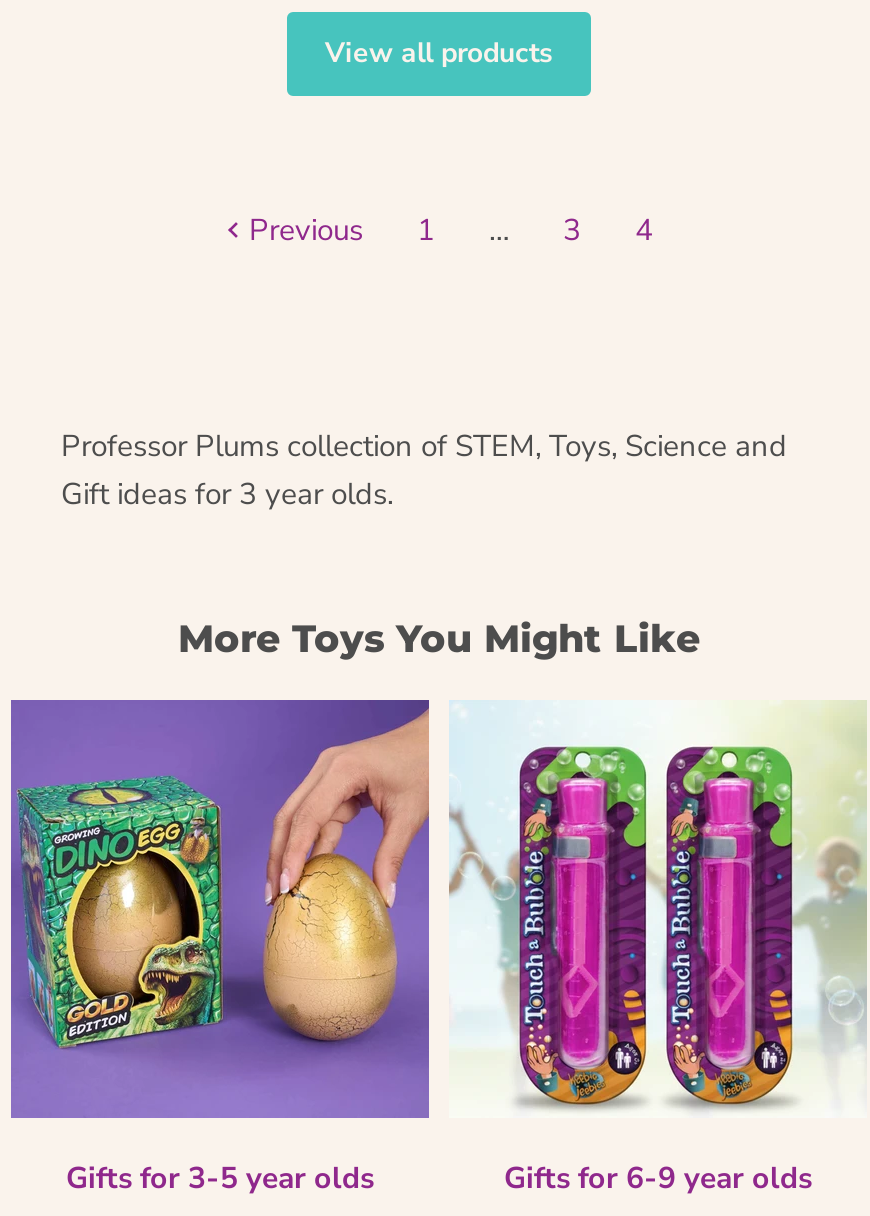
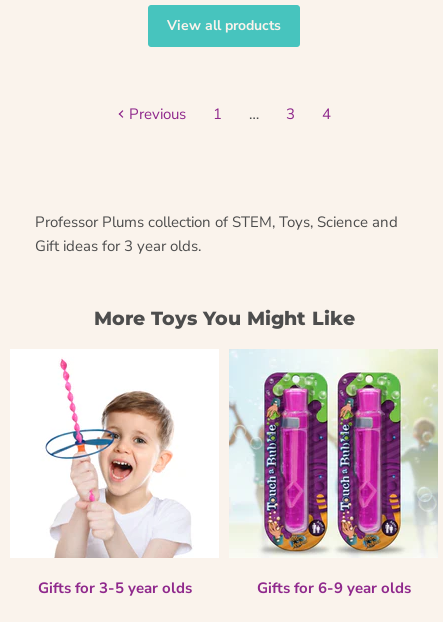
- [image]
+ [image]
